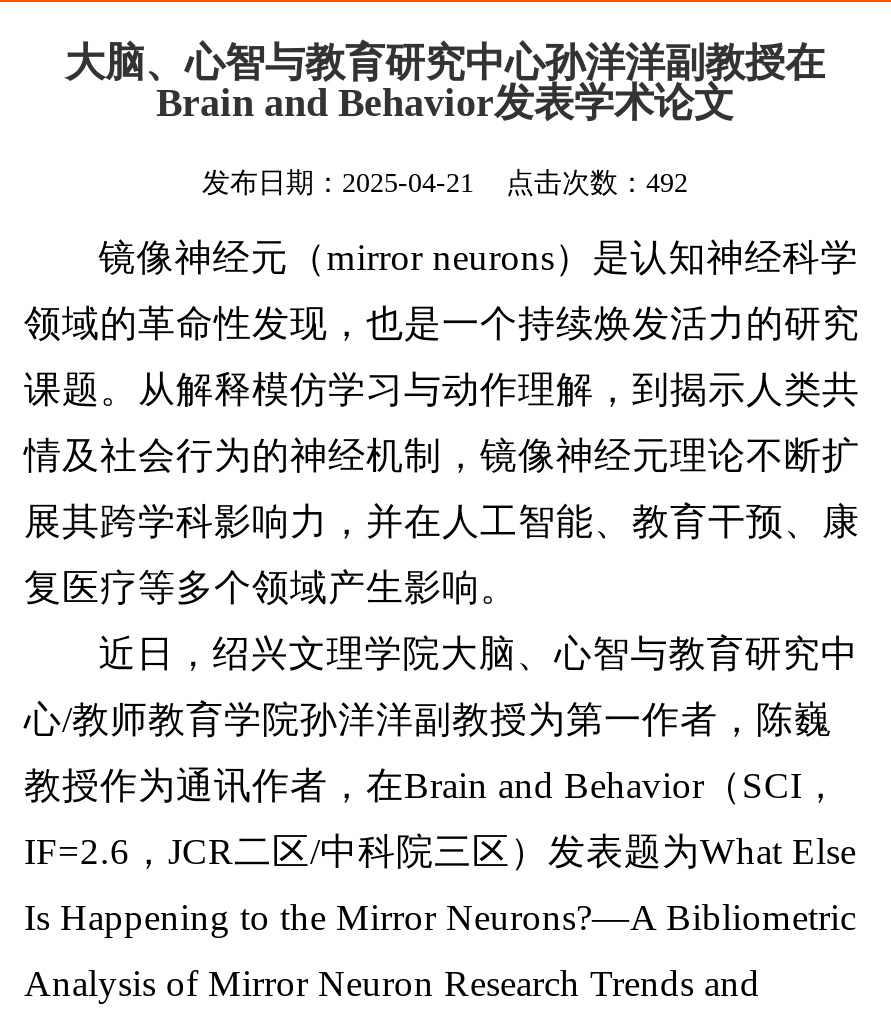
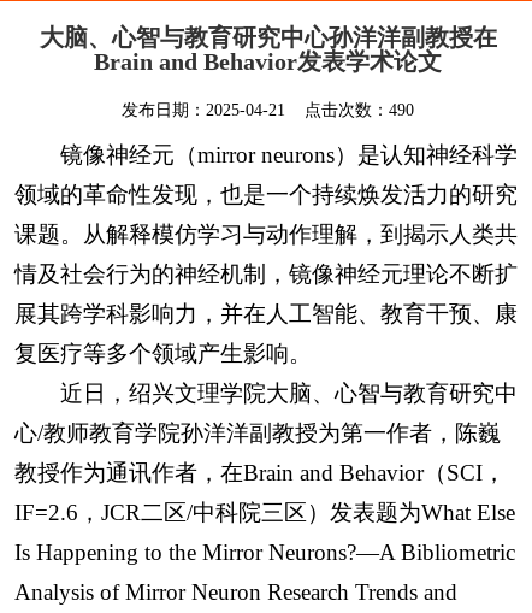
- 发布日期：2025-04-21点击次数：492
+ 发布日期：2025-04-21点击次数：490
